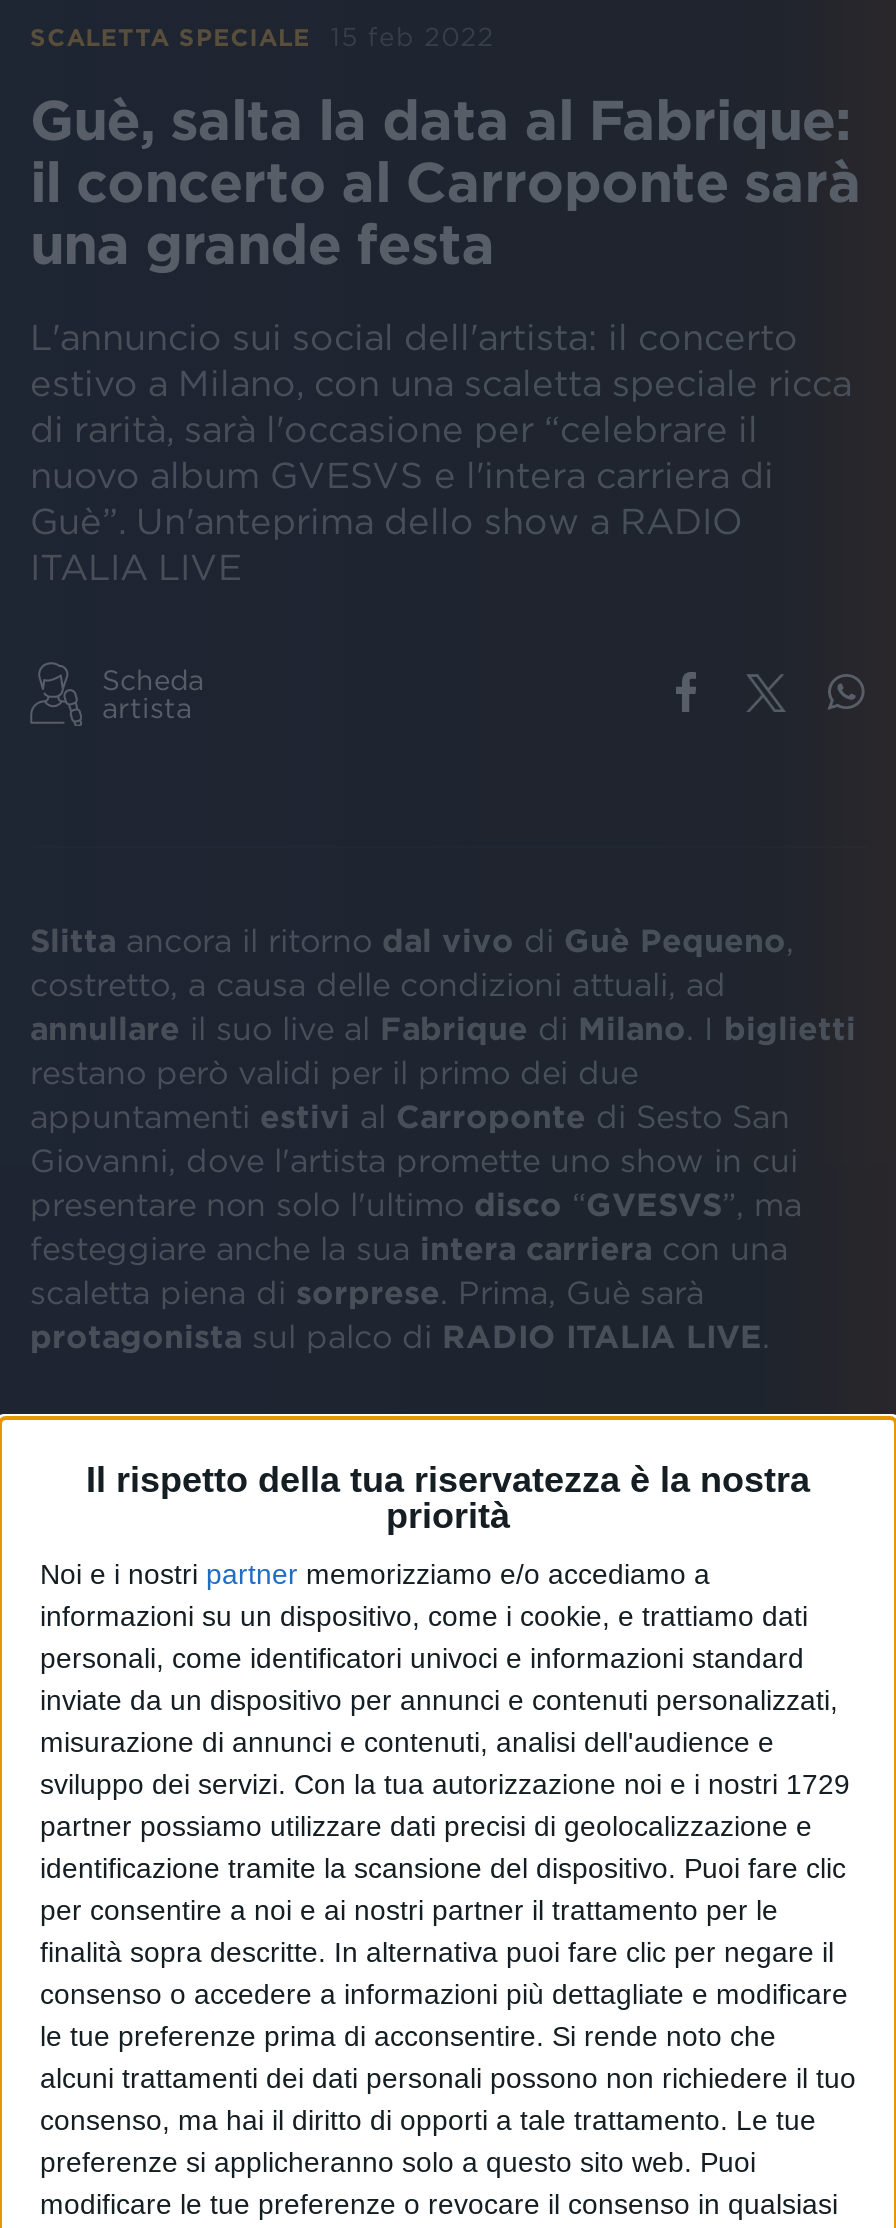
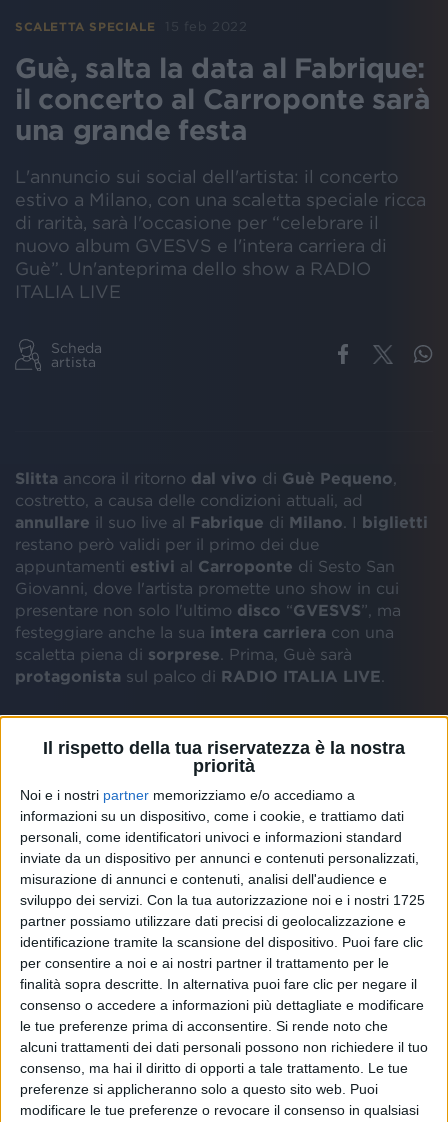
- sviluppo dei servizi. Con la tua autorizzazione noi e i nostri 1729
+ sviluppo dei servizi. Con la tua autorizzazione noi e i nostri 1725
